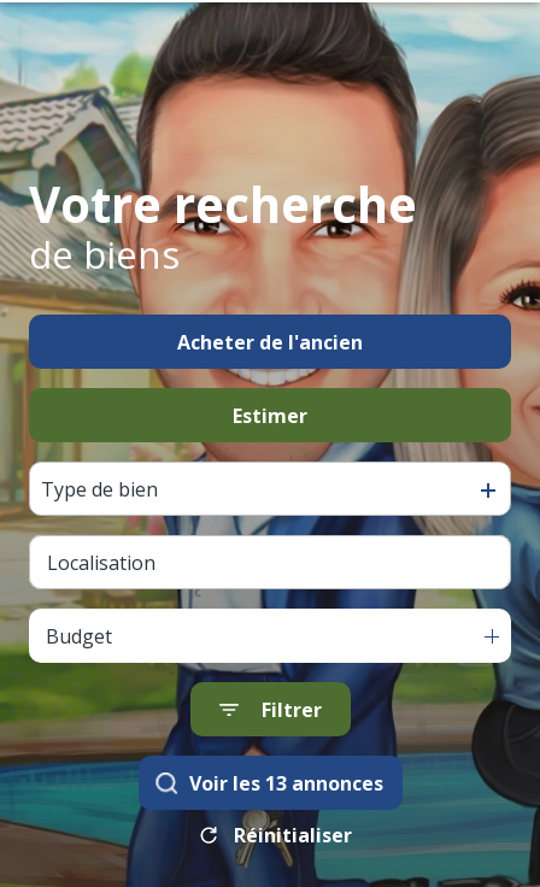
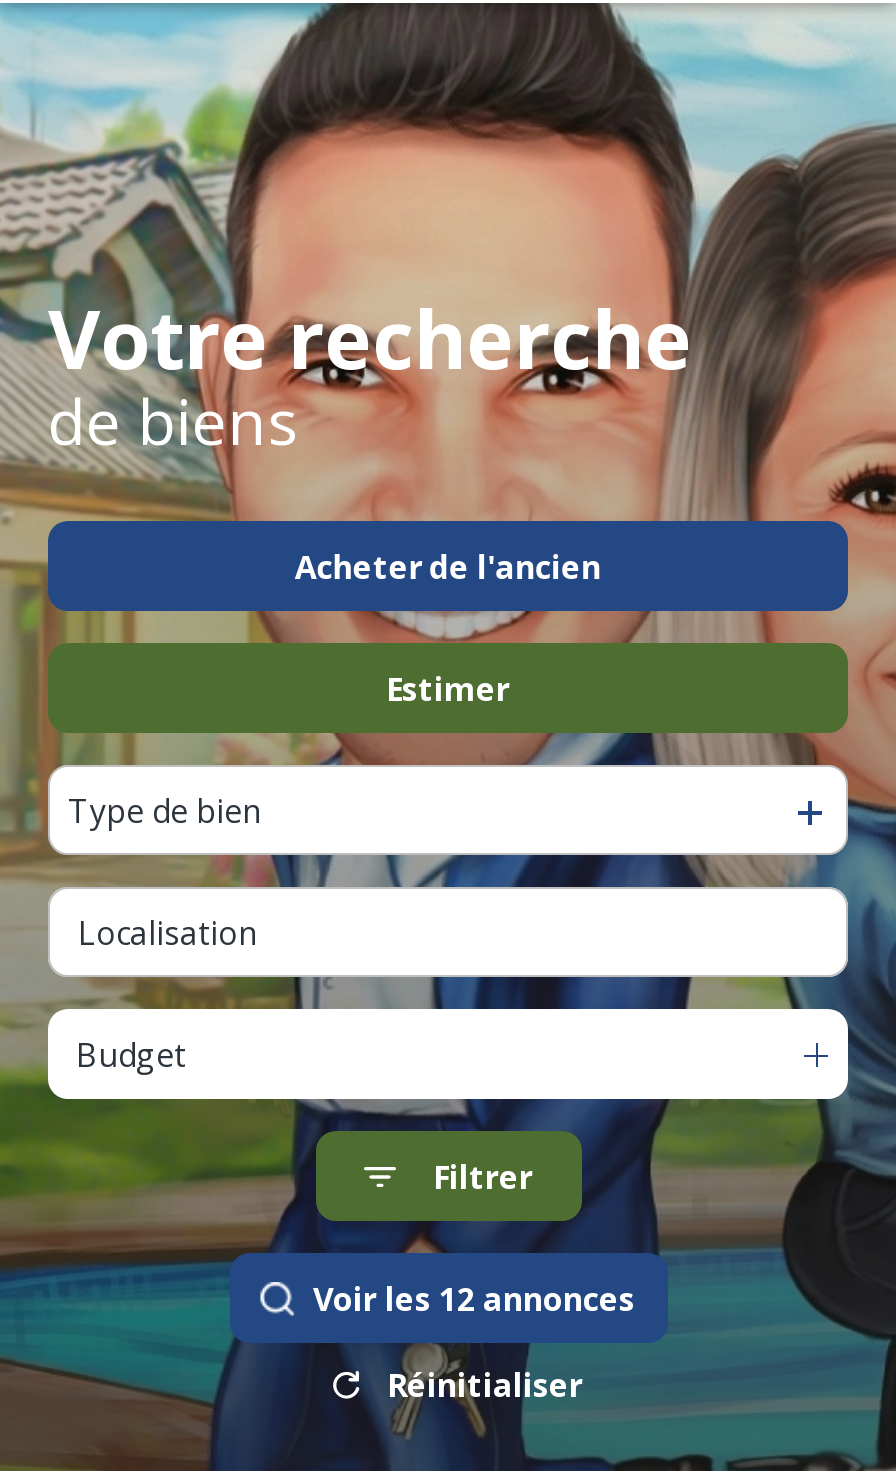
- Voir les 13 annonces
+ Voir les 12 annonces
